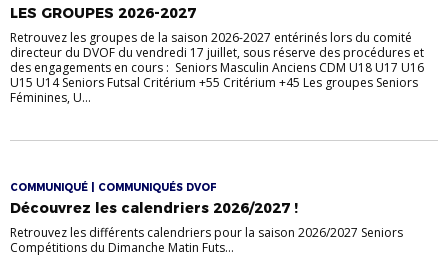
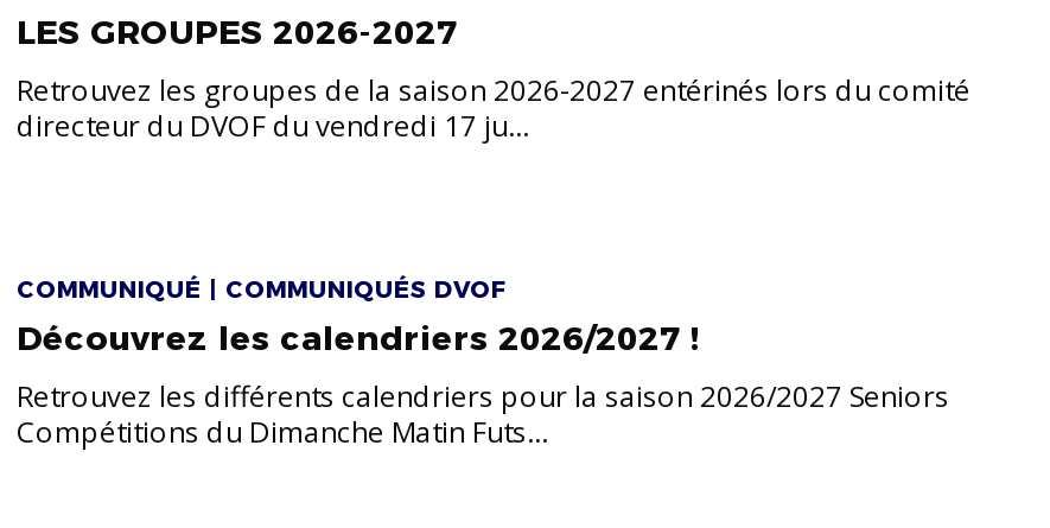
- directeur du DVOF du vendredi 17 juillet, sous réserve des procédures et
- des engagements en cours : Seniors Masculin Anciens CDM U18 U17 U16
- U15 U14 Seniors Futsal Critérium +55 Critérium +45 Les groupes Seniors
- Féminines, U...
+ directeur du DVOF du vendredi 17 ju...
